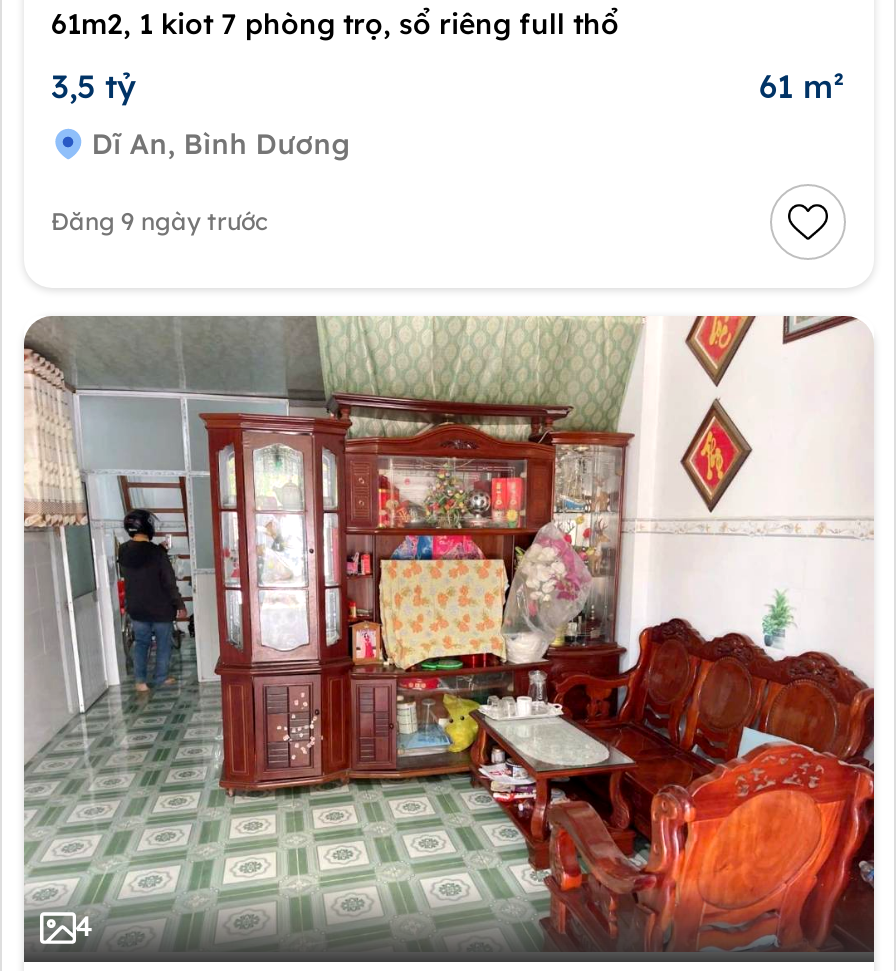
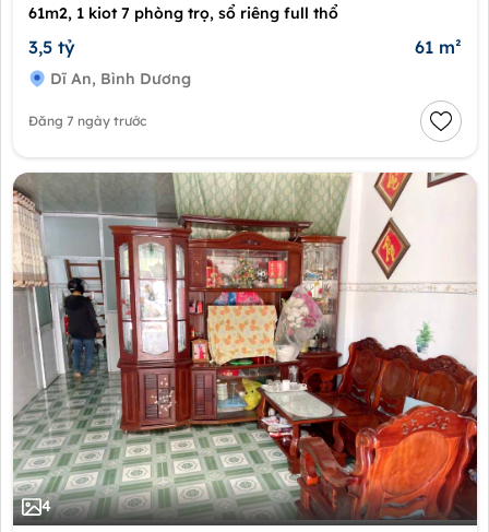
- Đăng 9 ngày trước
+ Đăng 7 ngày trước
